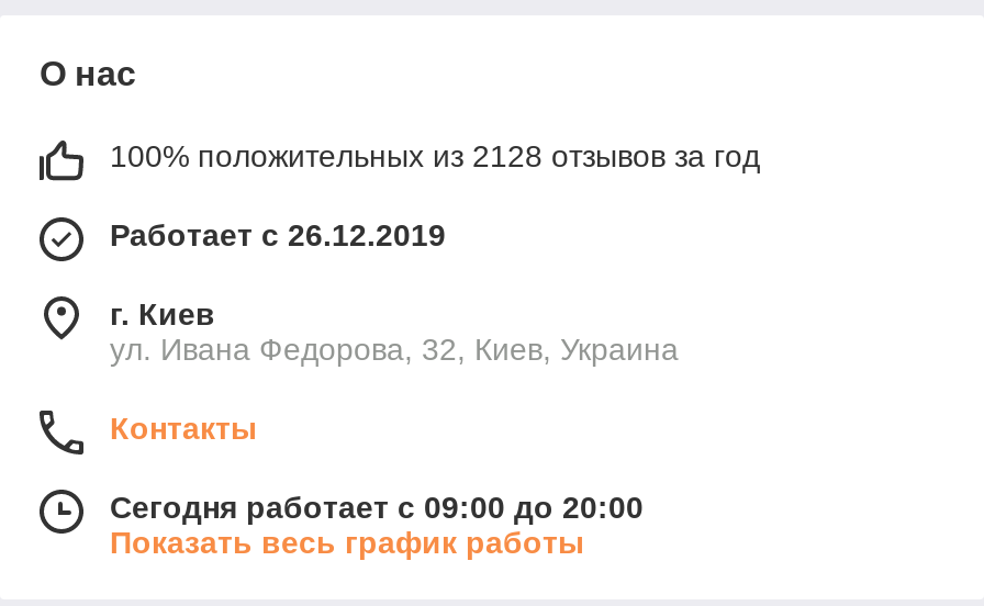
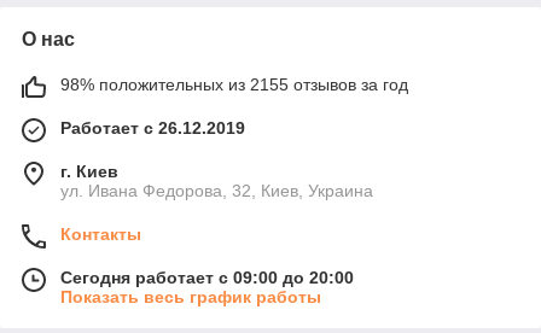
- 100% положительных из 2128 отзывов за год
+ 98% положительных из 2155 отзывов за год
